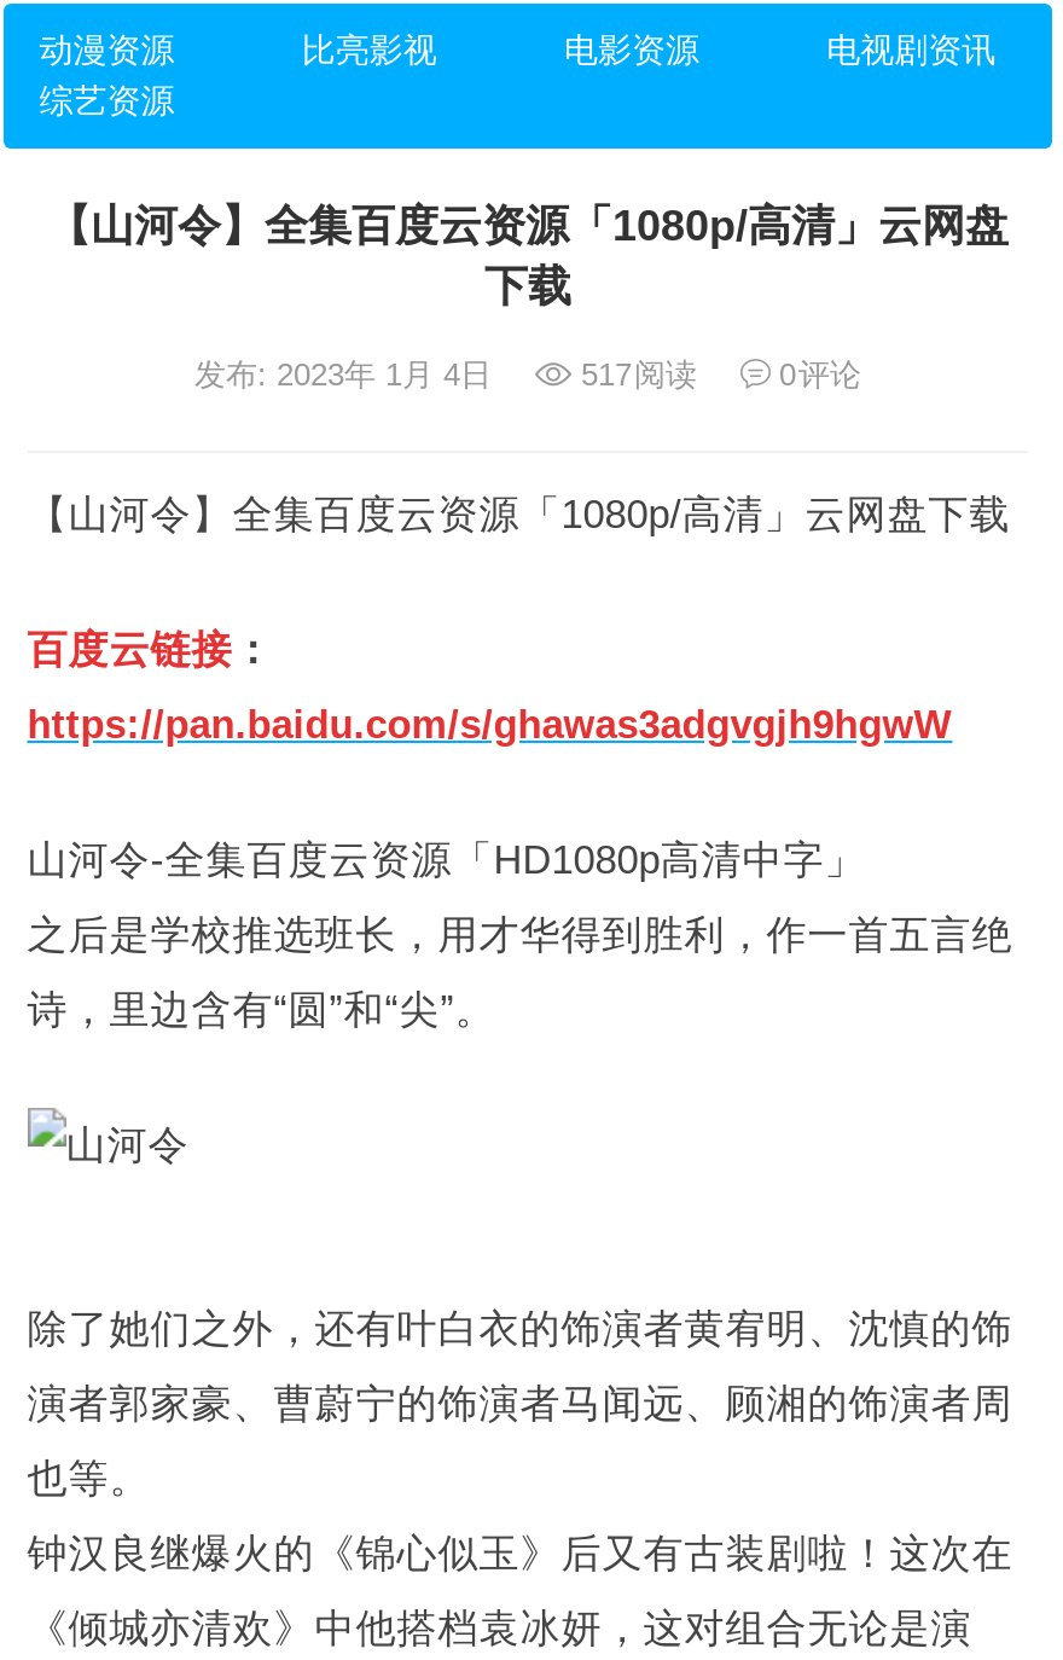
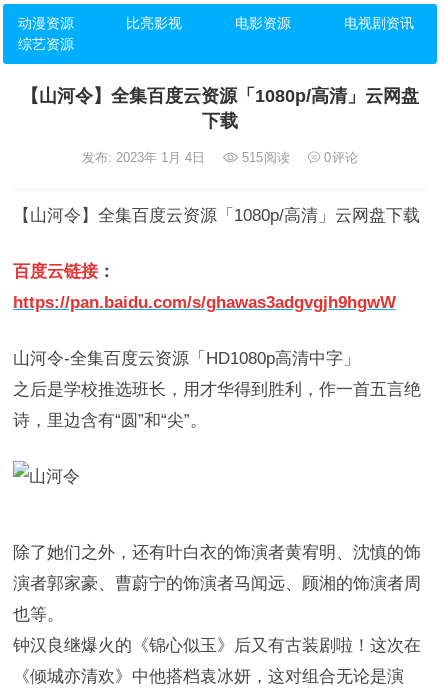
- 发布: 2023年 1月 4日 517阅读 0评论
+ 发布: 2023年 1月 4日 515阅读 0评论
